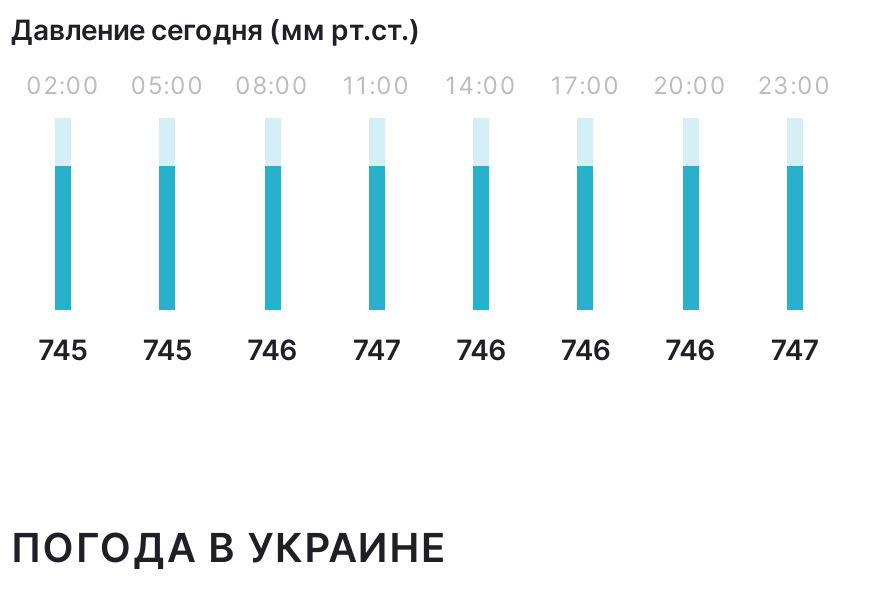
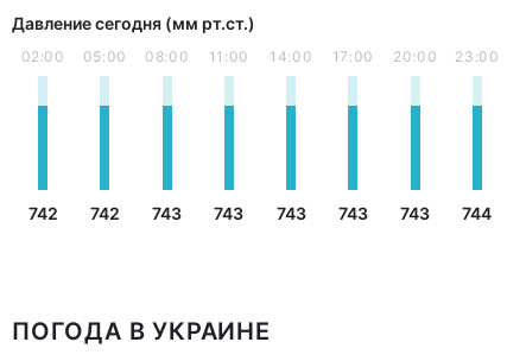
- 745
+ 742

- 745
+ 742

- 746
+ 743

- 747
+ 743

- 746
+ 743

- 746
+ 743

- 746
+ 743

- 747
+ 744
